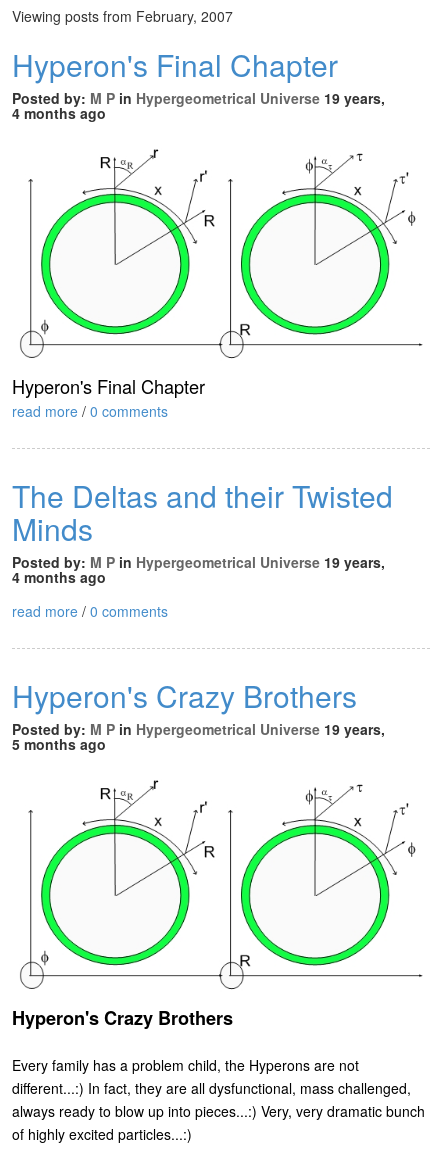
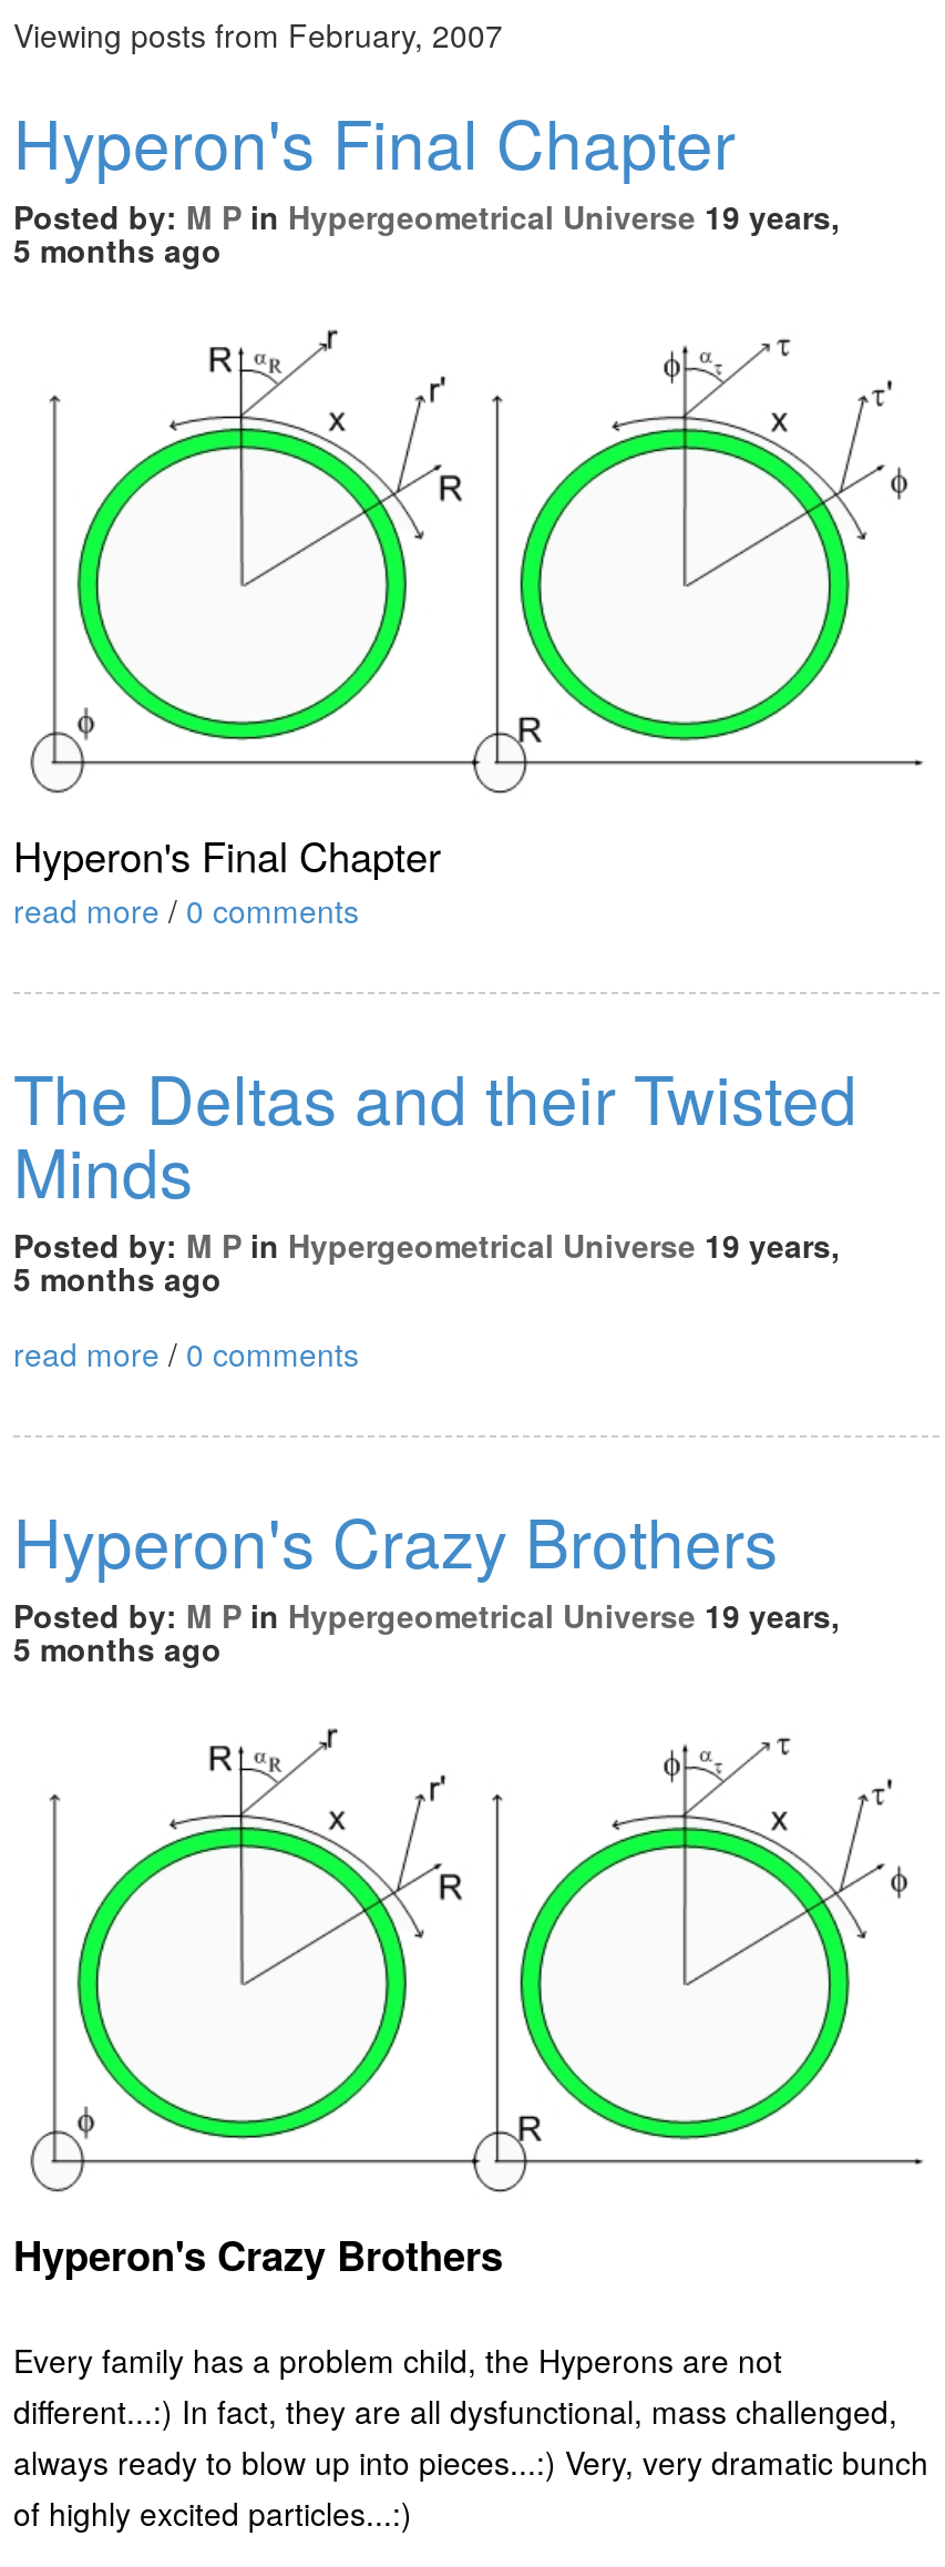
- 4 months ago
+ 5 months ago

- 4 months ago
+ 5 months ago
